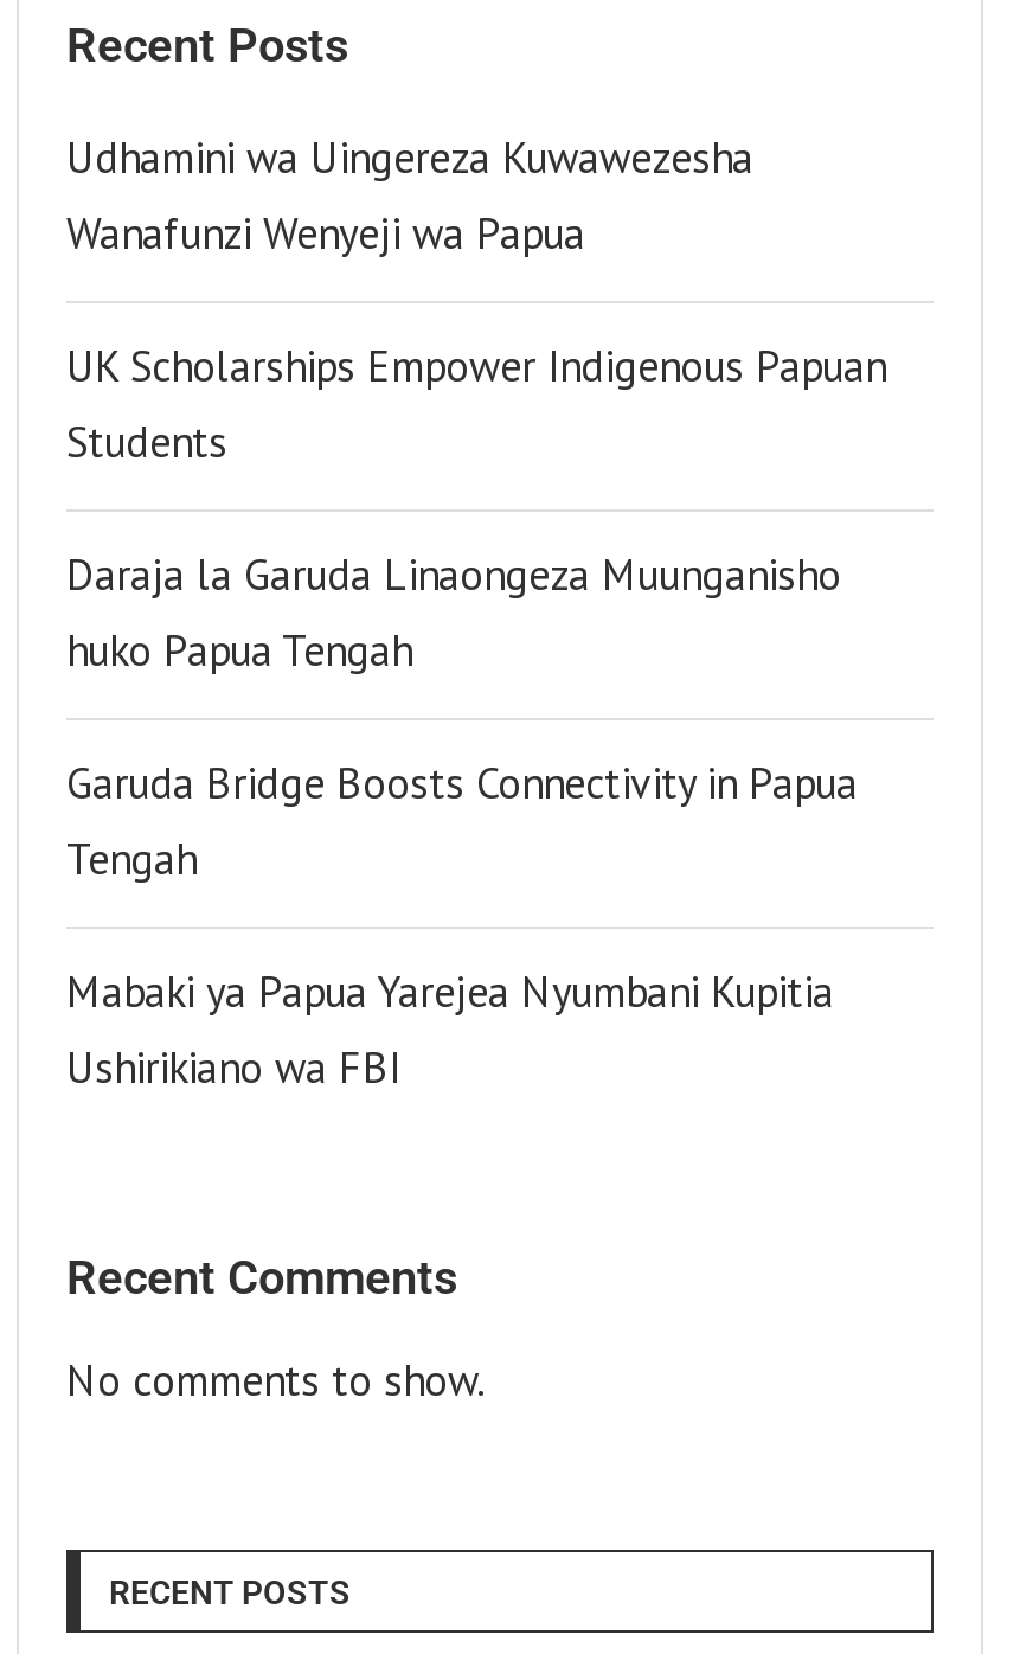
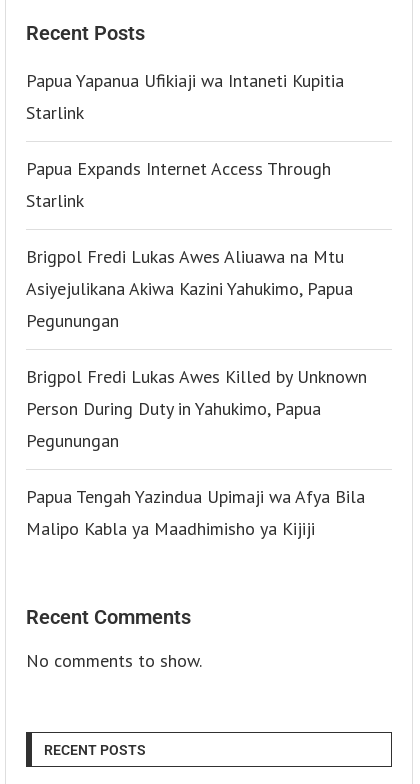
- Udhamini wa Uingereza Kuwawezesha
- Wanafunzi Wenyeji wa Papua
+ Papua Yapanua Ufikiaji wa Intaneti Kupitia
+ Starlink

- UK Scholarships Empower Indigenous Papuan
- Students
+ Papua Expands Internet Access Through
+ Starlink

- Daraja la Garuda Linaongeza Muunganisho
- huko Papua Tengah
+ Brigpol Fredi Lukas Awes Aliuawa na Mtu
+ Asiyejulikana Akiwa Kazini Yahukimo, Papua
+ Pegunungan

- Garuda Bridge Boosts Connectivity in Papua
- Tengah
+ Brigpol Fredi Lukas Awes Killed by Unknown
+ Person During Duty in Yahukimo, Papua
+ Pegunungan

- Mabaki ya Papua Yarejea Nyumbani Kupitia
- Ushirikiano wa FBI
+ Papua Tengah Yazindua Upimaji wa Afya Bila
+ Malipo Kabla ya Maadhimisho ya Kijiji
